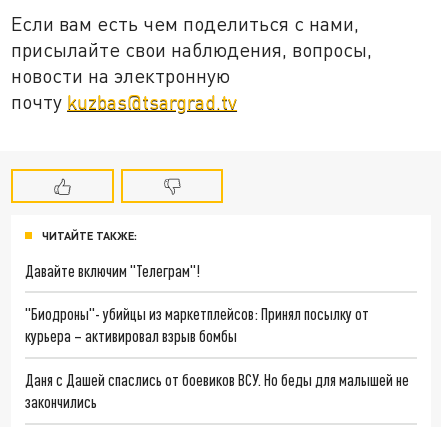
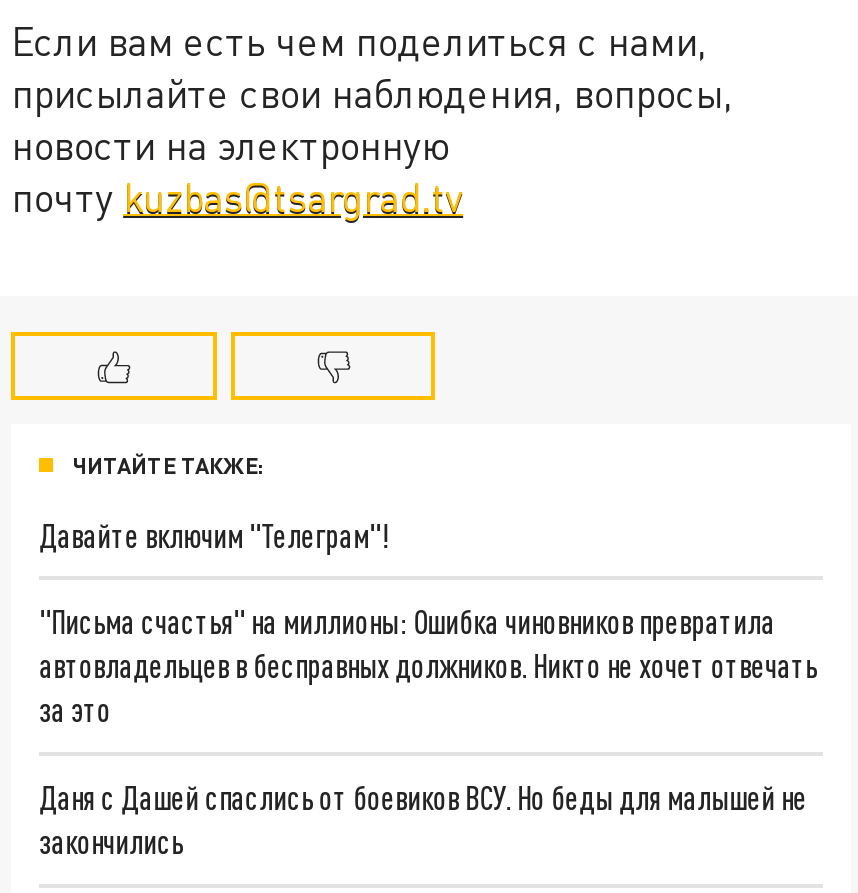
- "Биодроны"- убийцы из маркетплейсов: Принял посылку от
- курьера – активировал взрыв бомбы
+ "Письма счастья" на миллионы: Ошибка чиновников превратила
+ автовладельцев в бесправных должников. Никто не хочет отвечать
+ за это
